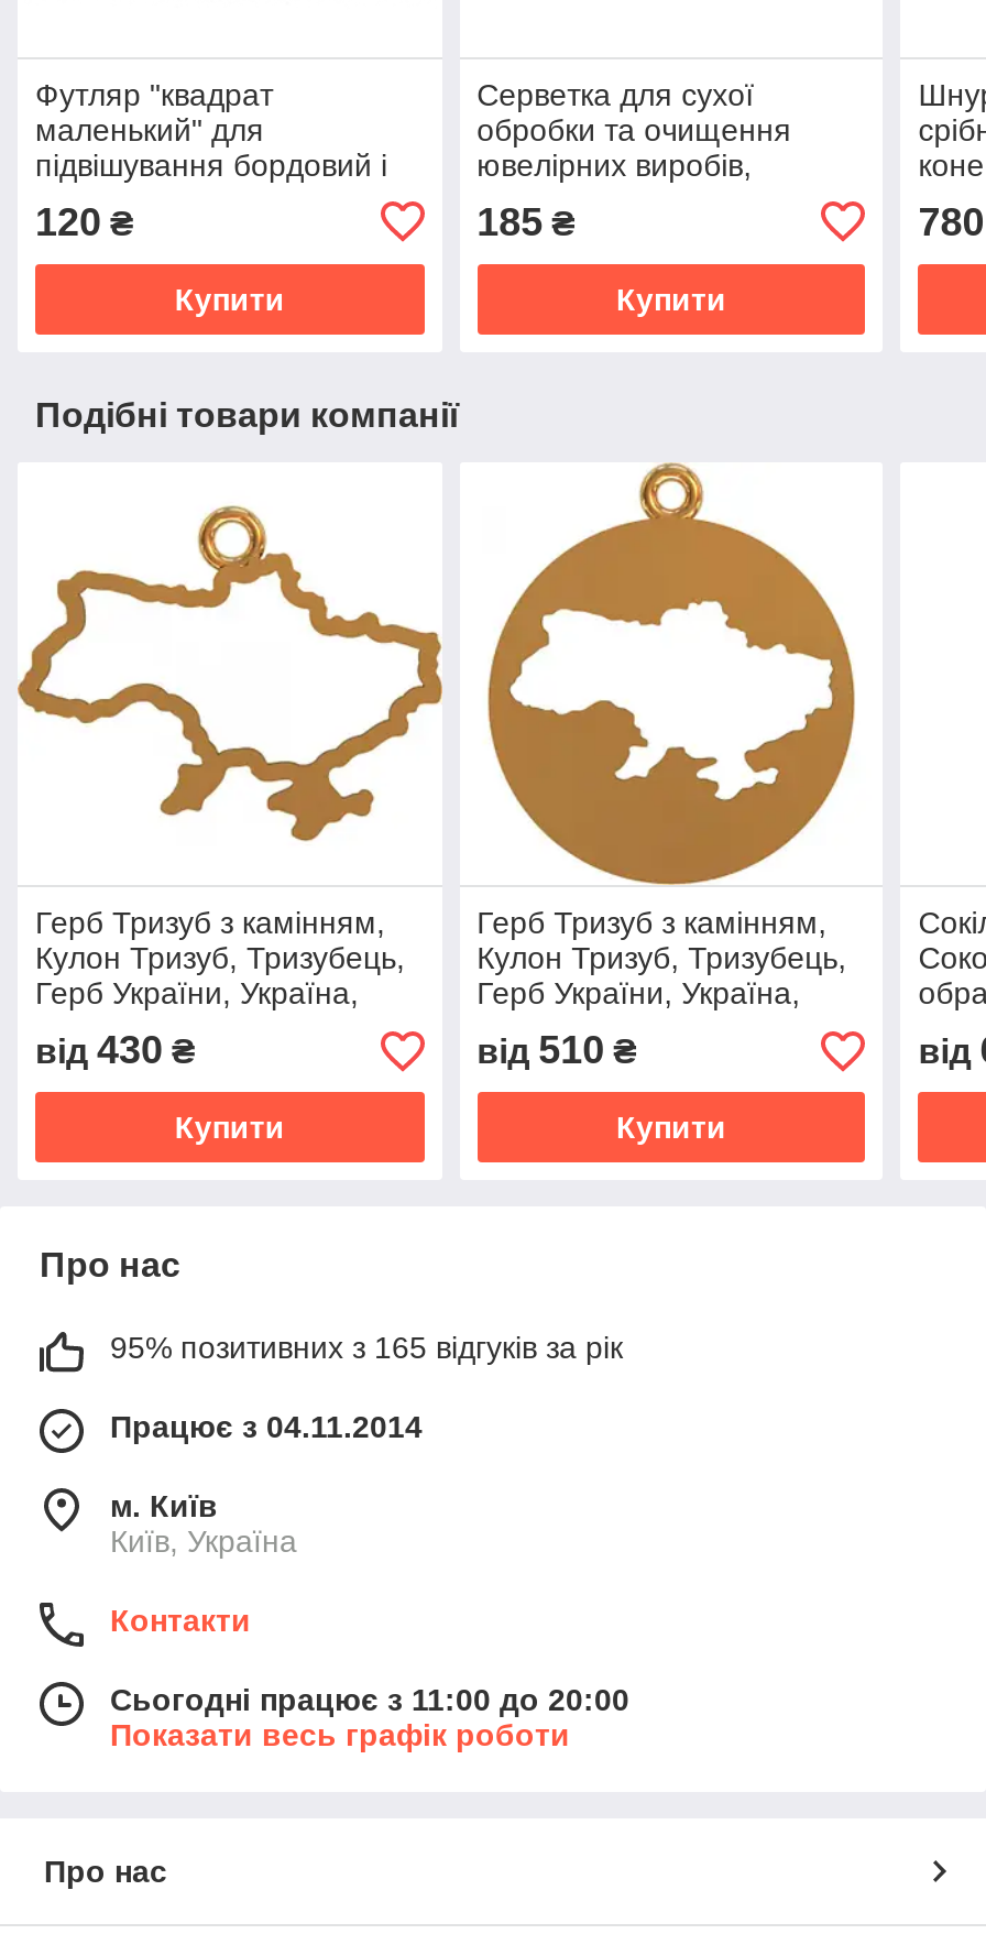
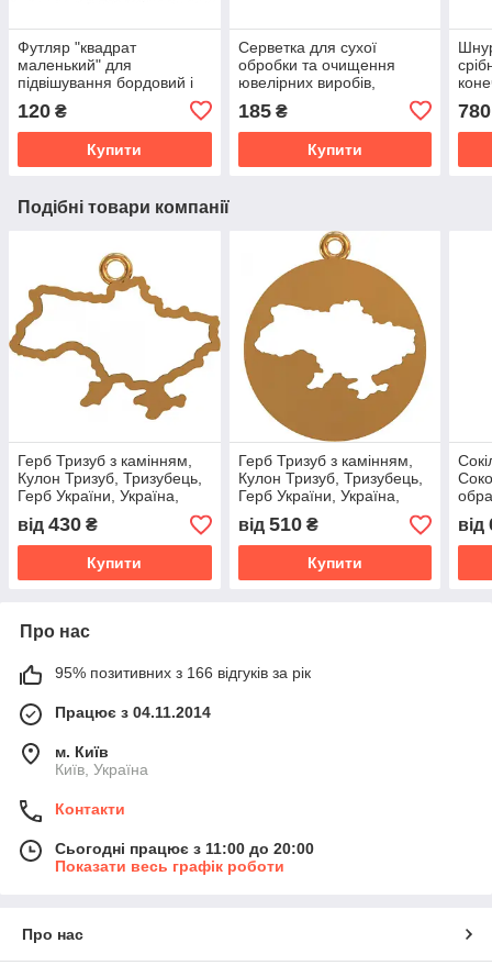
- 95% позитивних з 165 відгуків за рік
+ 95% позитивних з 166 відгуків за рік
